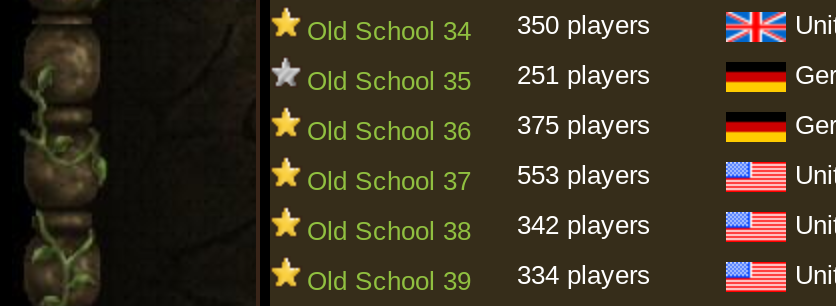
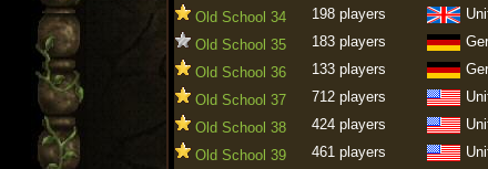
- Old School 34 350 players
+ Old School 34 198 players

- Old School 35 251 players
+ Old School 35 183 players

- Old School 36 375 players
+ Old School 36 133 players

- Old School 37 553 players
+ Old School 37 712 players

- Old School 38 342 players
+ Old School 38 424 players

- Old School 39 334 players
+ Old School 39 461 players
